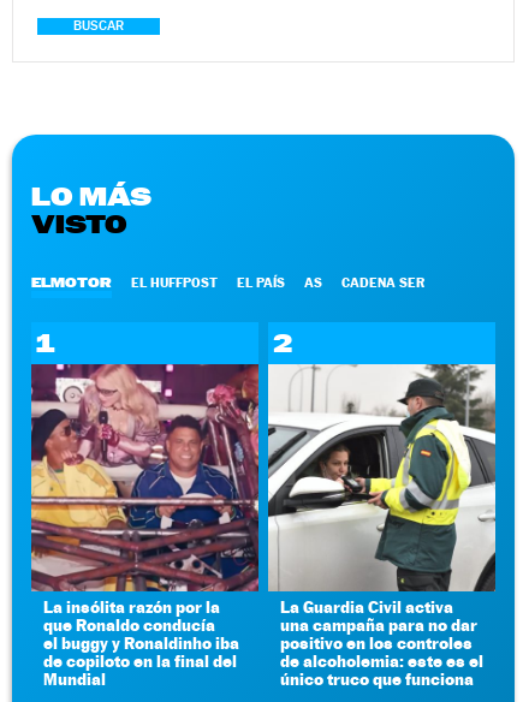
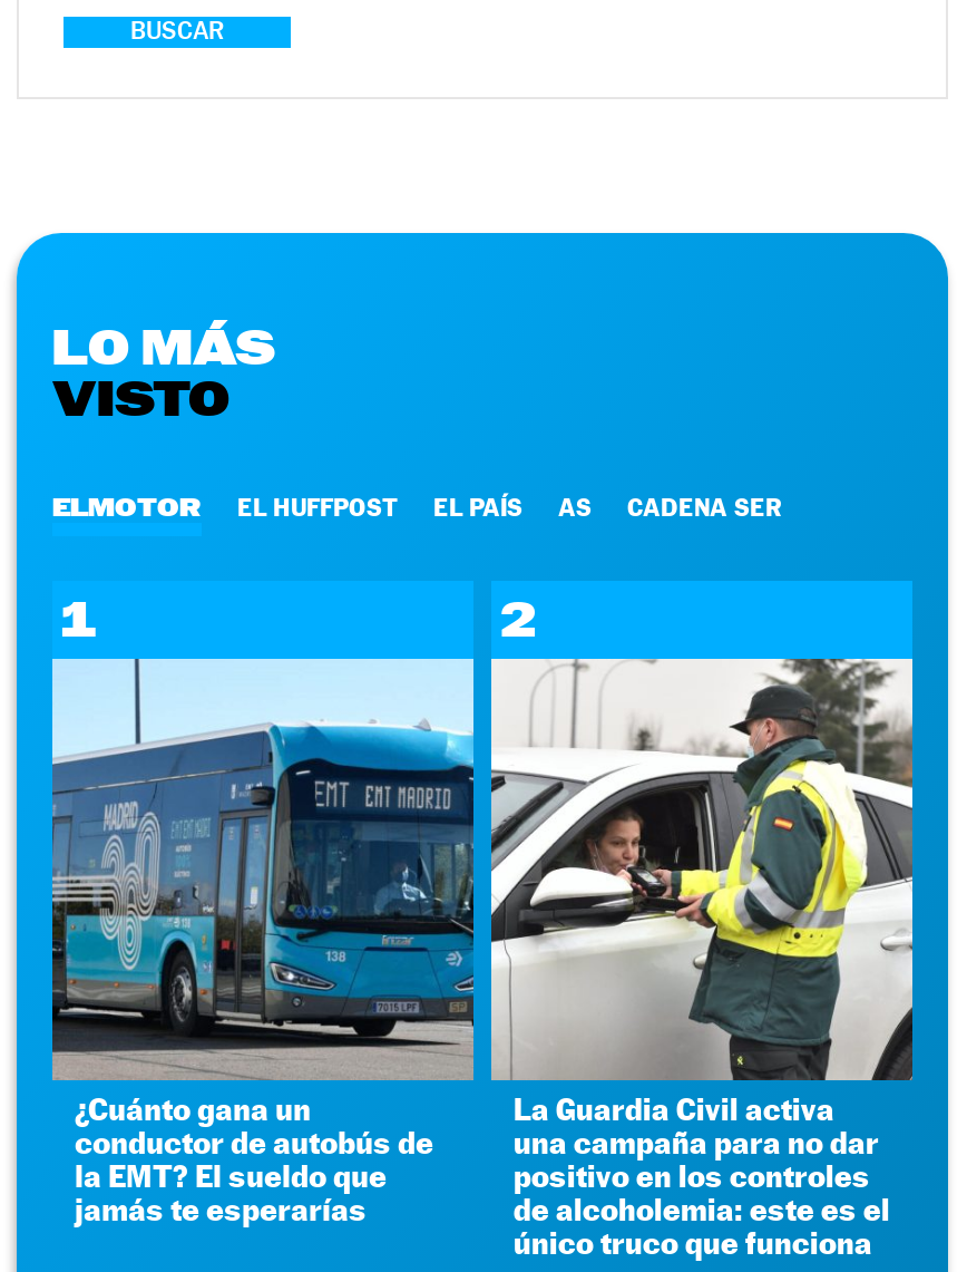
- [image]
- La insólita razón por la
- que Ronaldo conducía
- el buggy y Ronaldinho iba
- de copiloto en la final del
- Mundial
+ [image]
+ ¿Cuánto gana un
+ conductor de autobús de
+ la EMT? El sueldo que
+ jamás te esperarías
